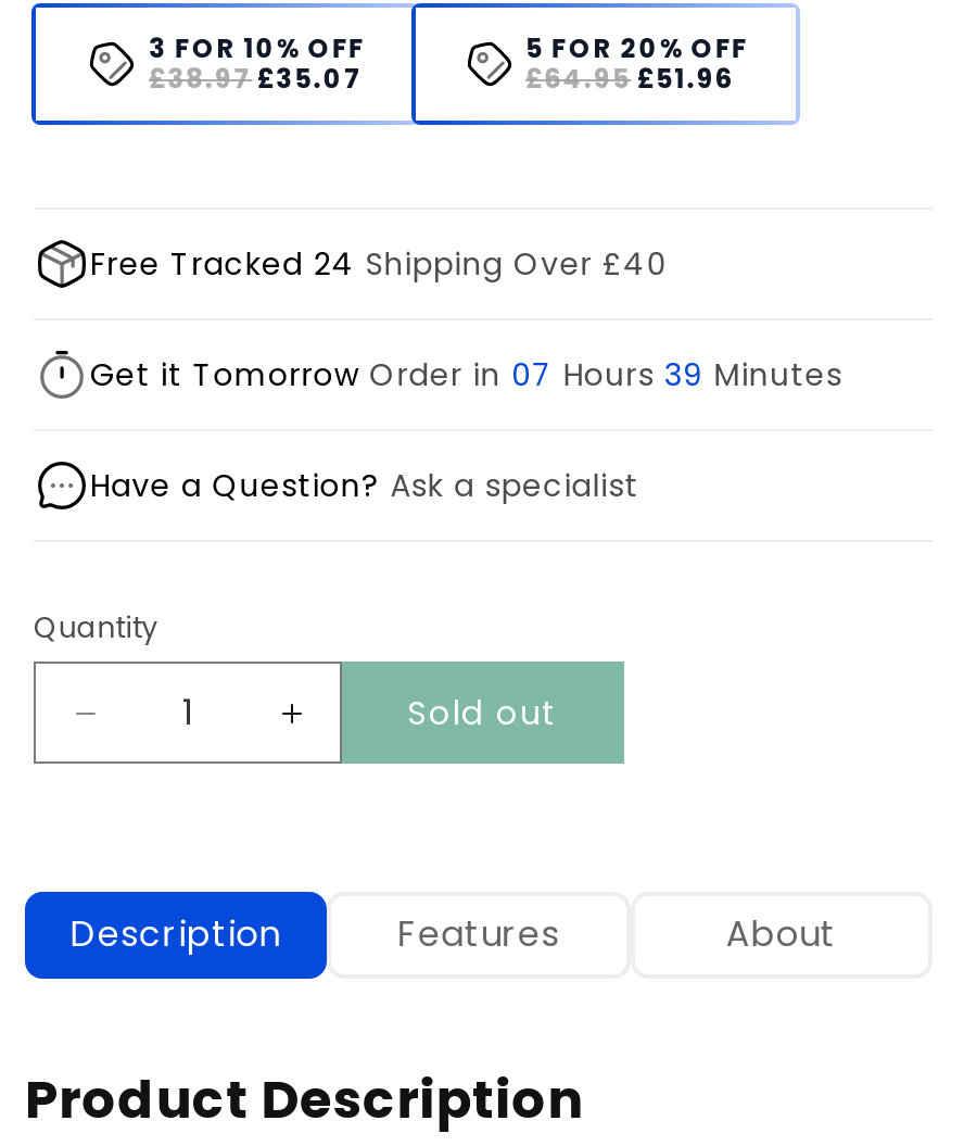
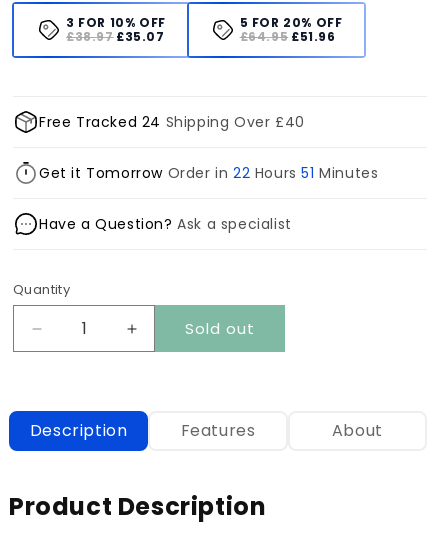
- Get it Tomorrow Order in 07 Hours 39 Minutes
+ Get it Tomorrow Order in 22 Hours 51 Minutes
